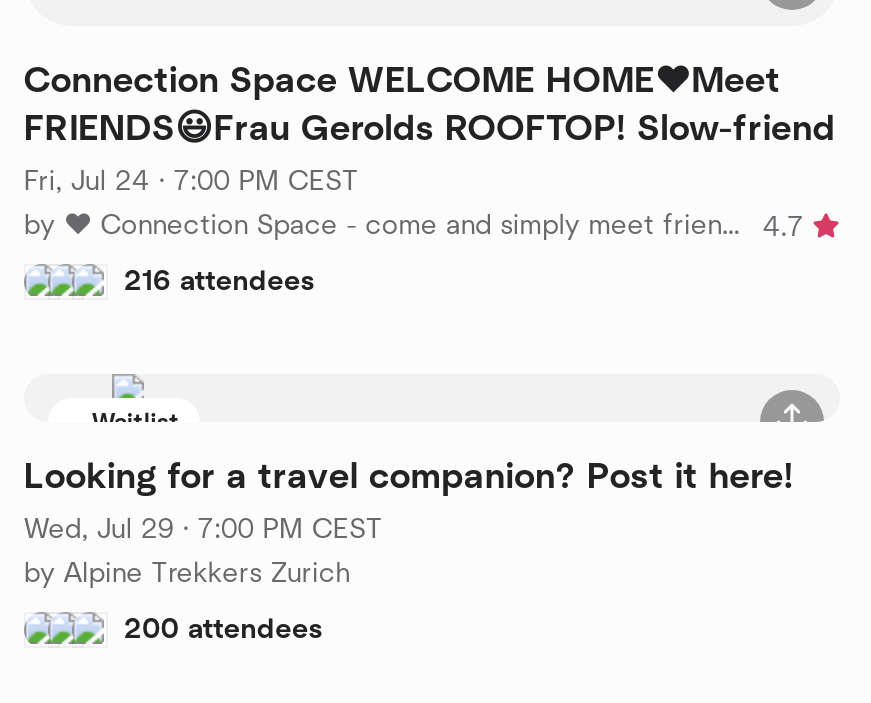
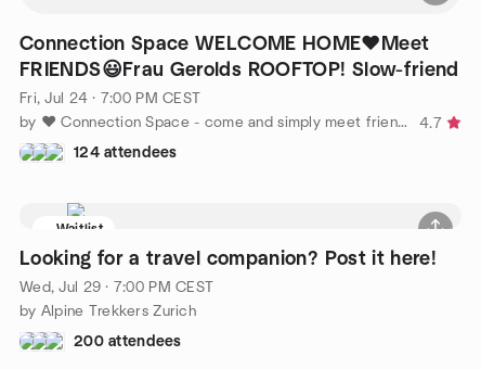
- 216 attendees
+ 124 attendees
